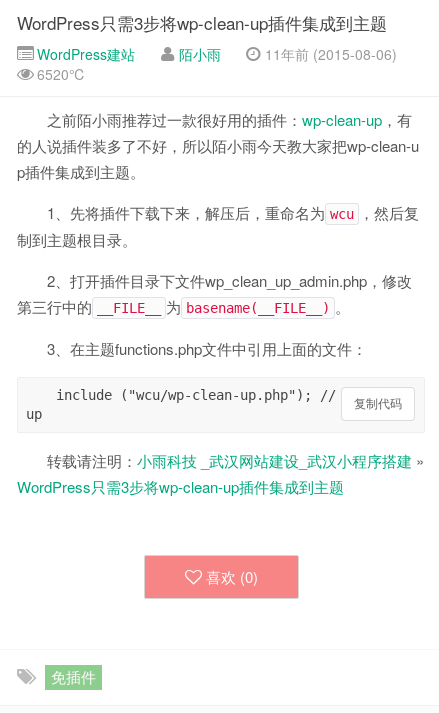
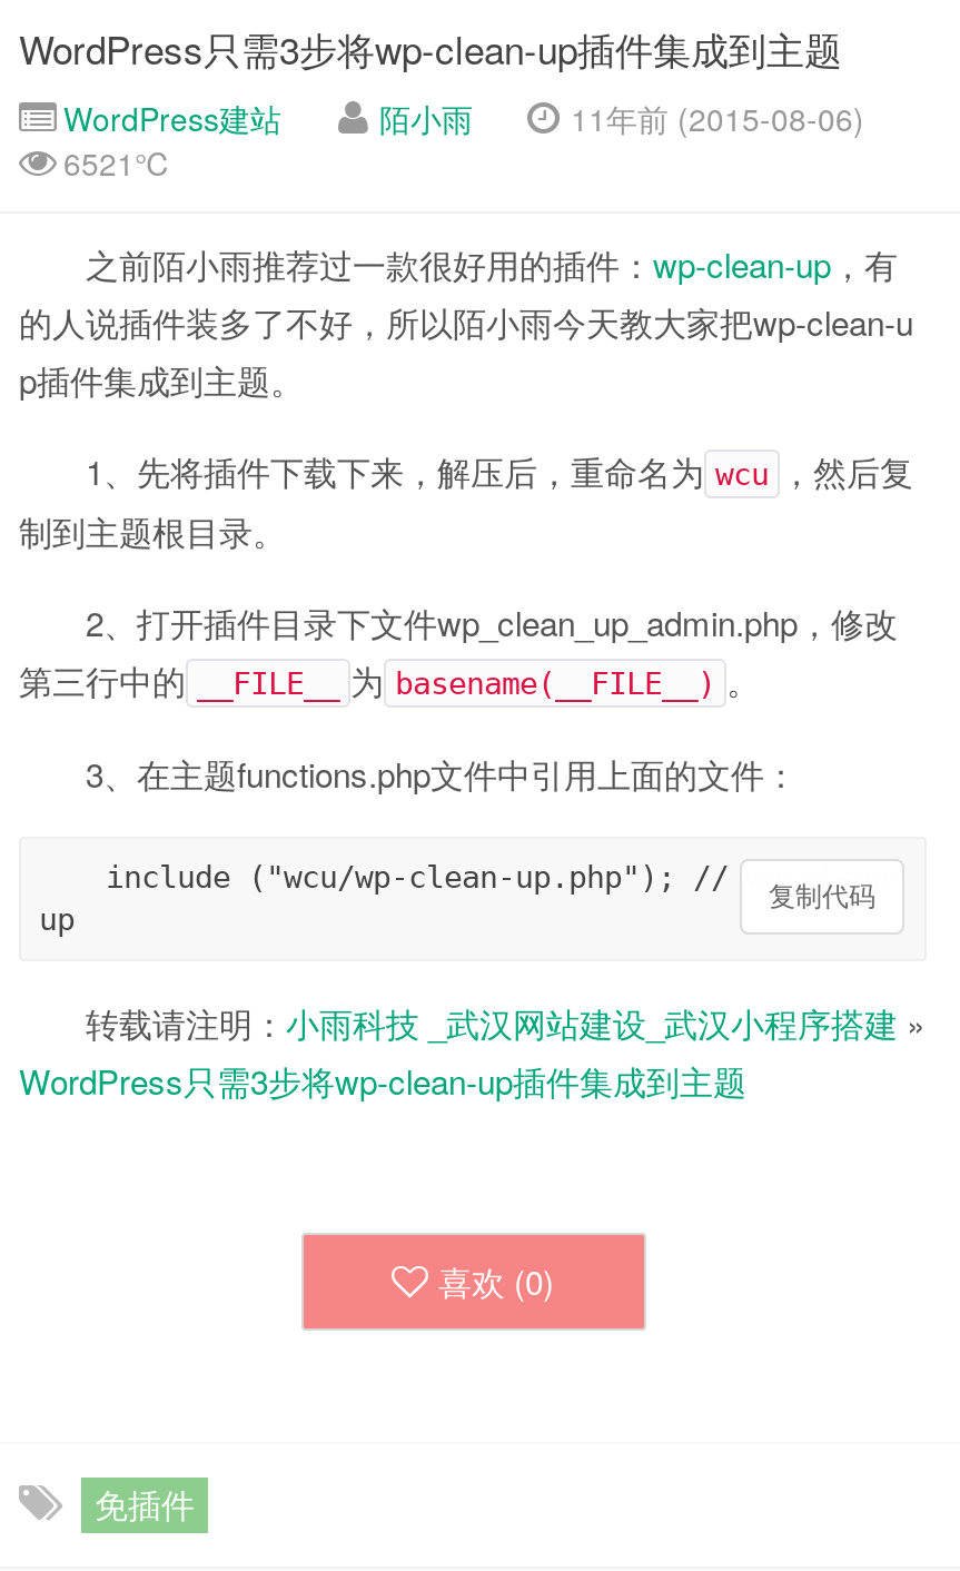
- 6520℃
+ 6521℃
